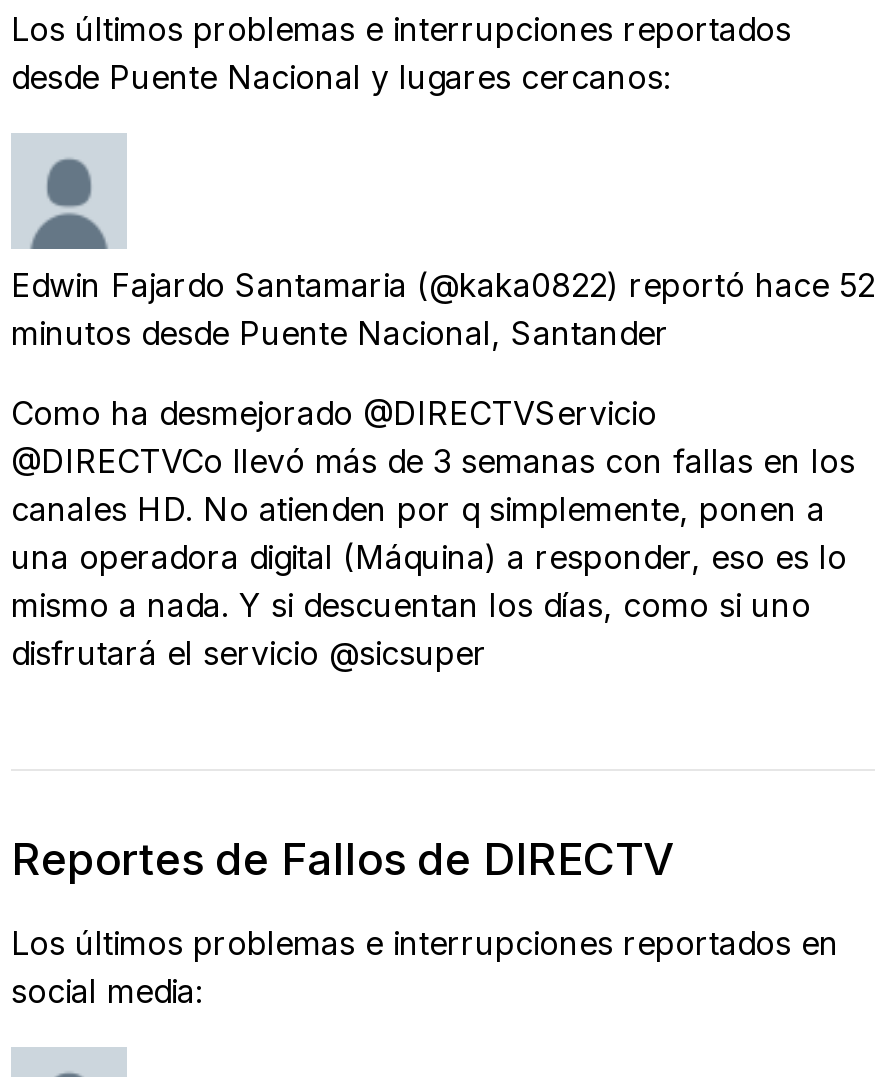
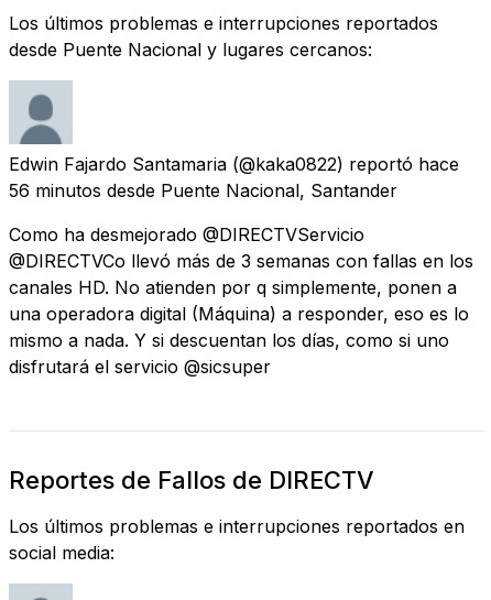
- Edwin Fajardo Santamaria (@kaka0822) reportó hace 52
- minutos desde Puente Nacional, Santander
+ Edwin Fajardo Santamaria (@kaka0822) reportó hace
+ 56 minutos desde Puente Nacional, Santander
